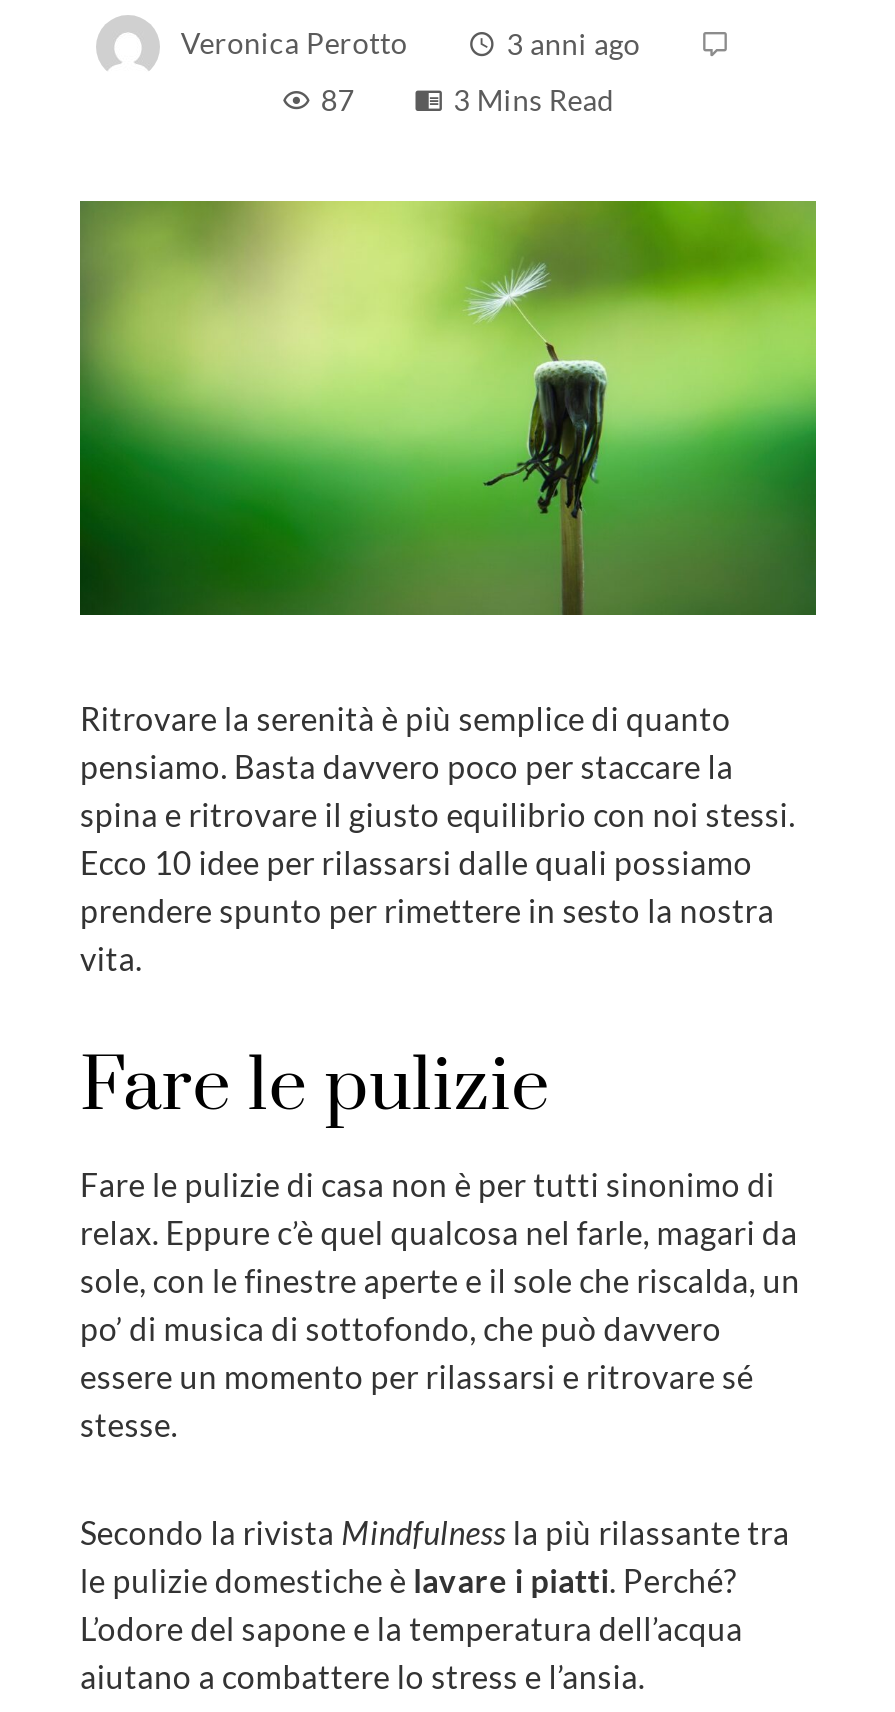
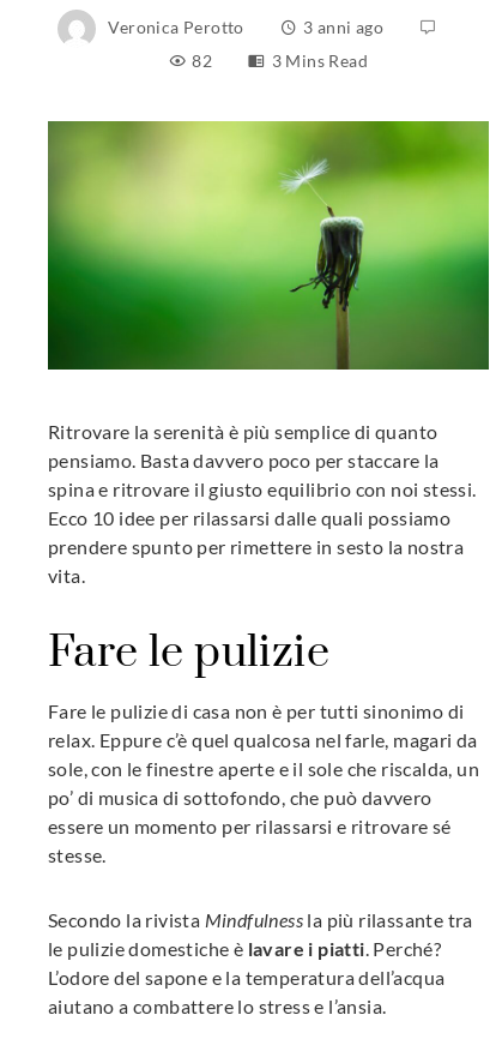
- 87
+ 82
